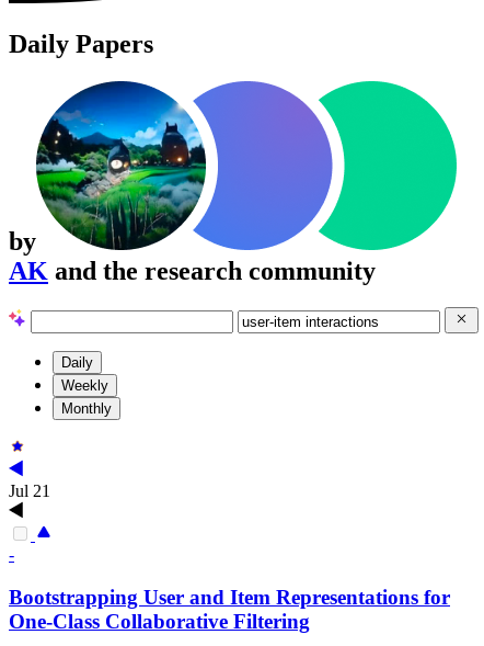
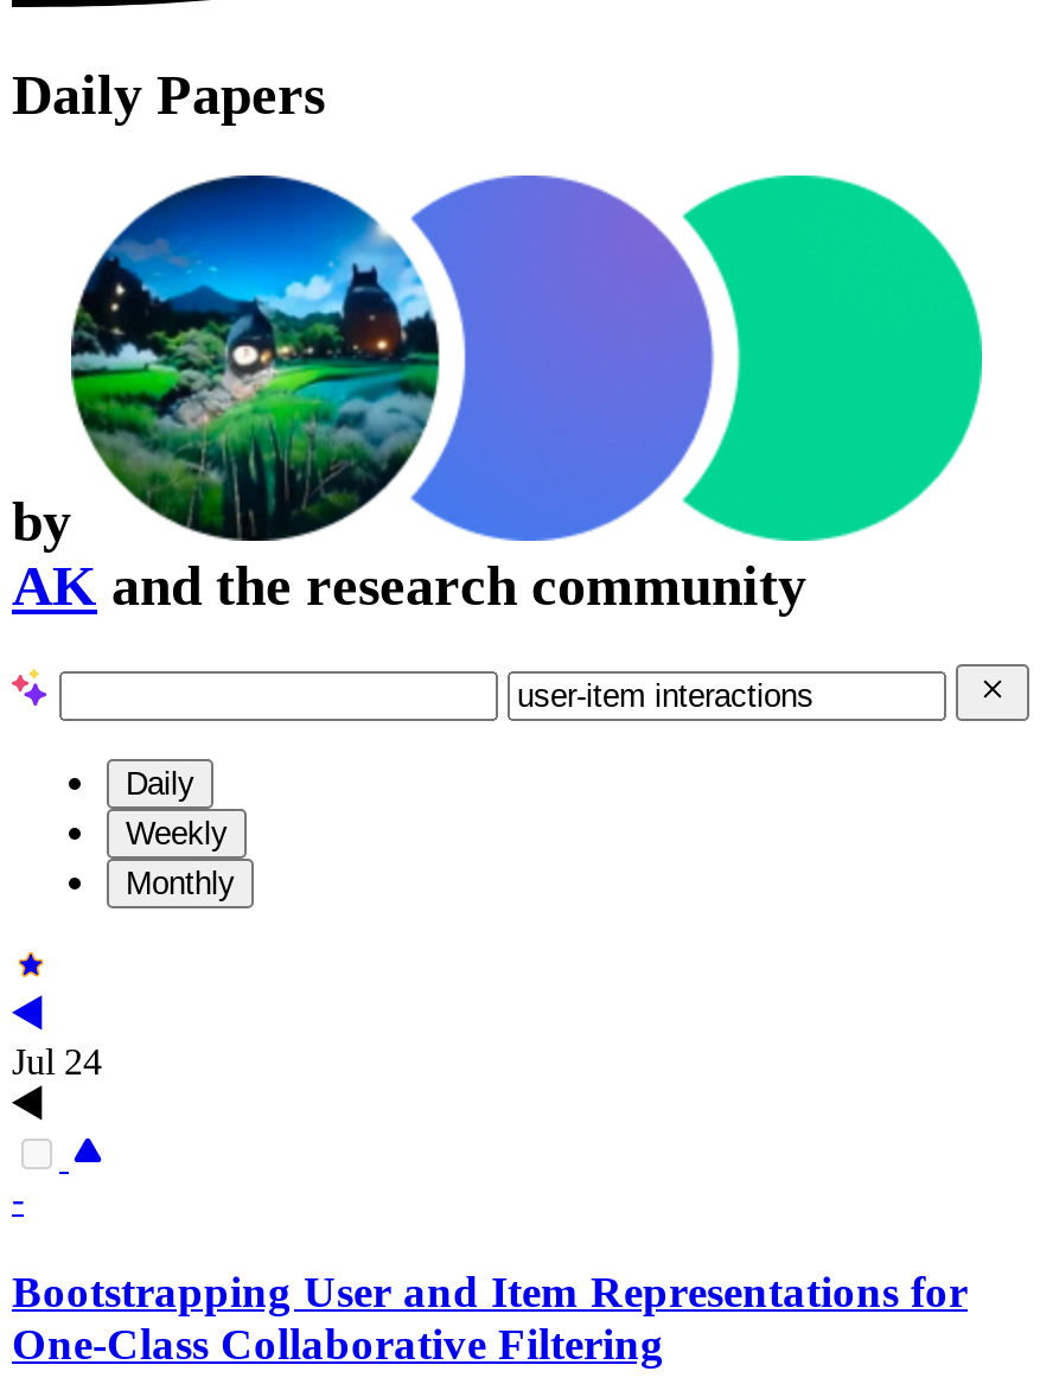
- Jul 21
+ Jul 24
